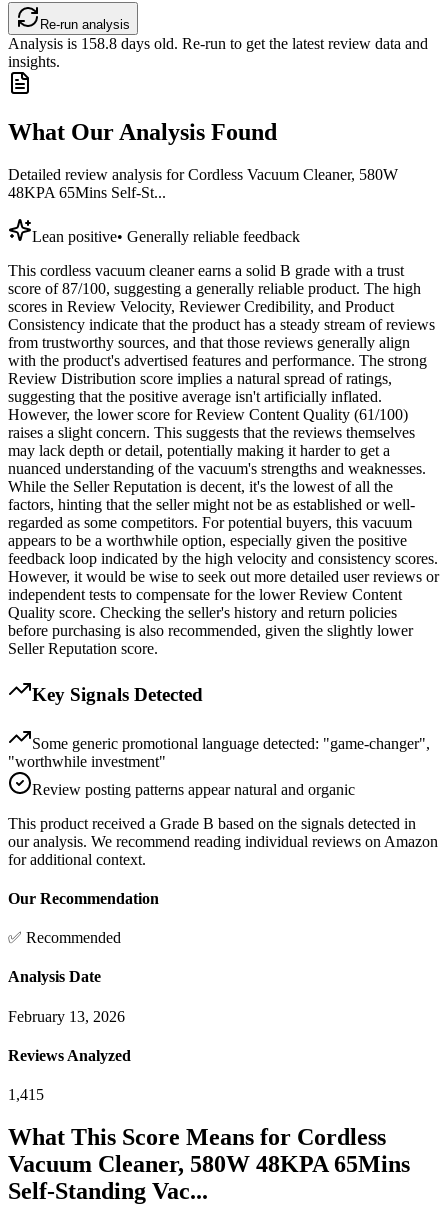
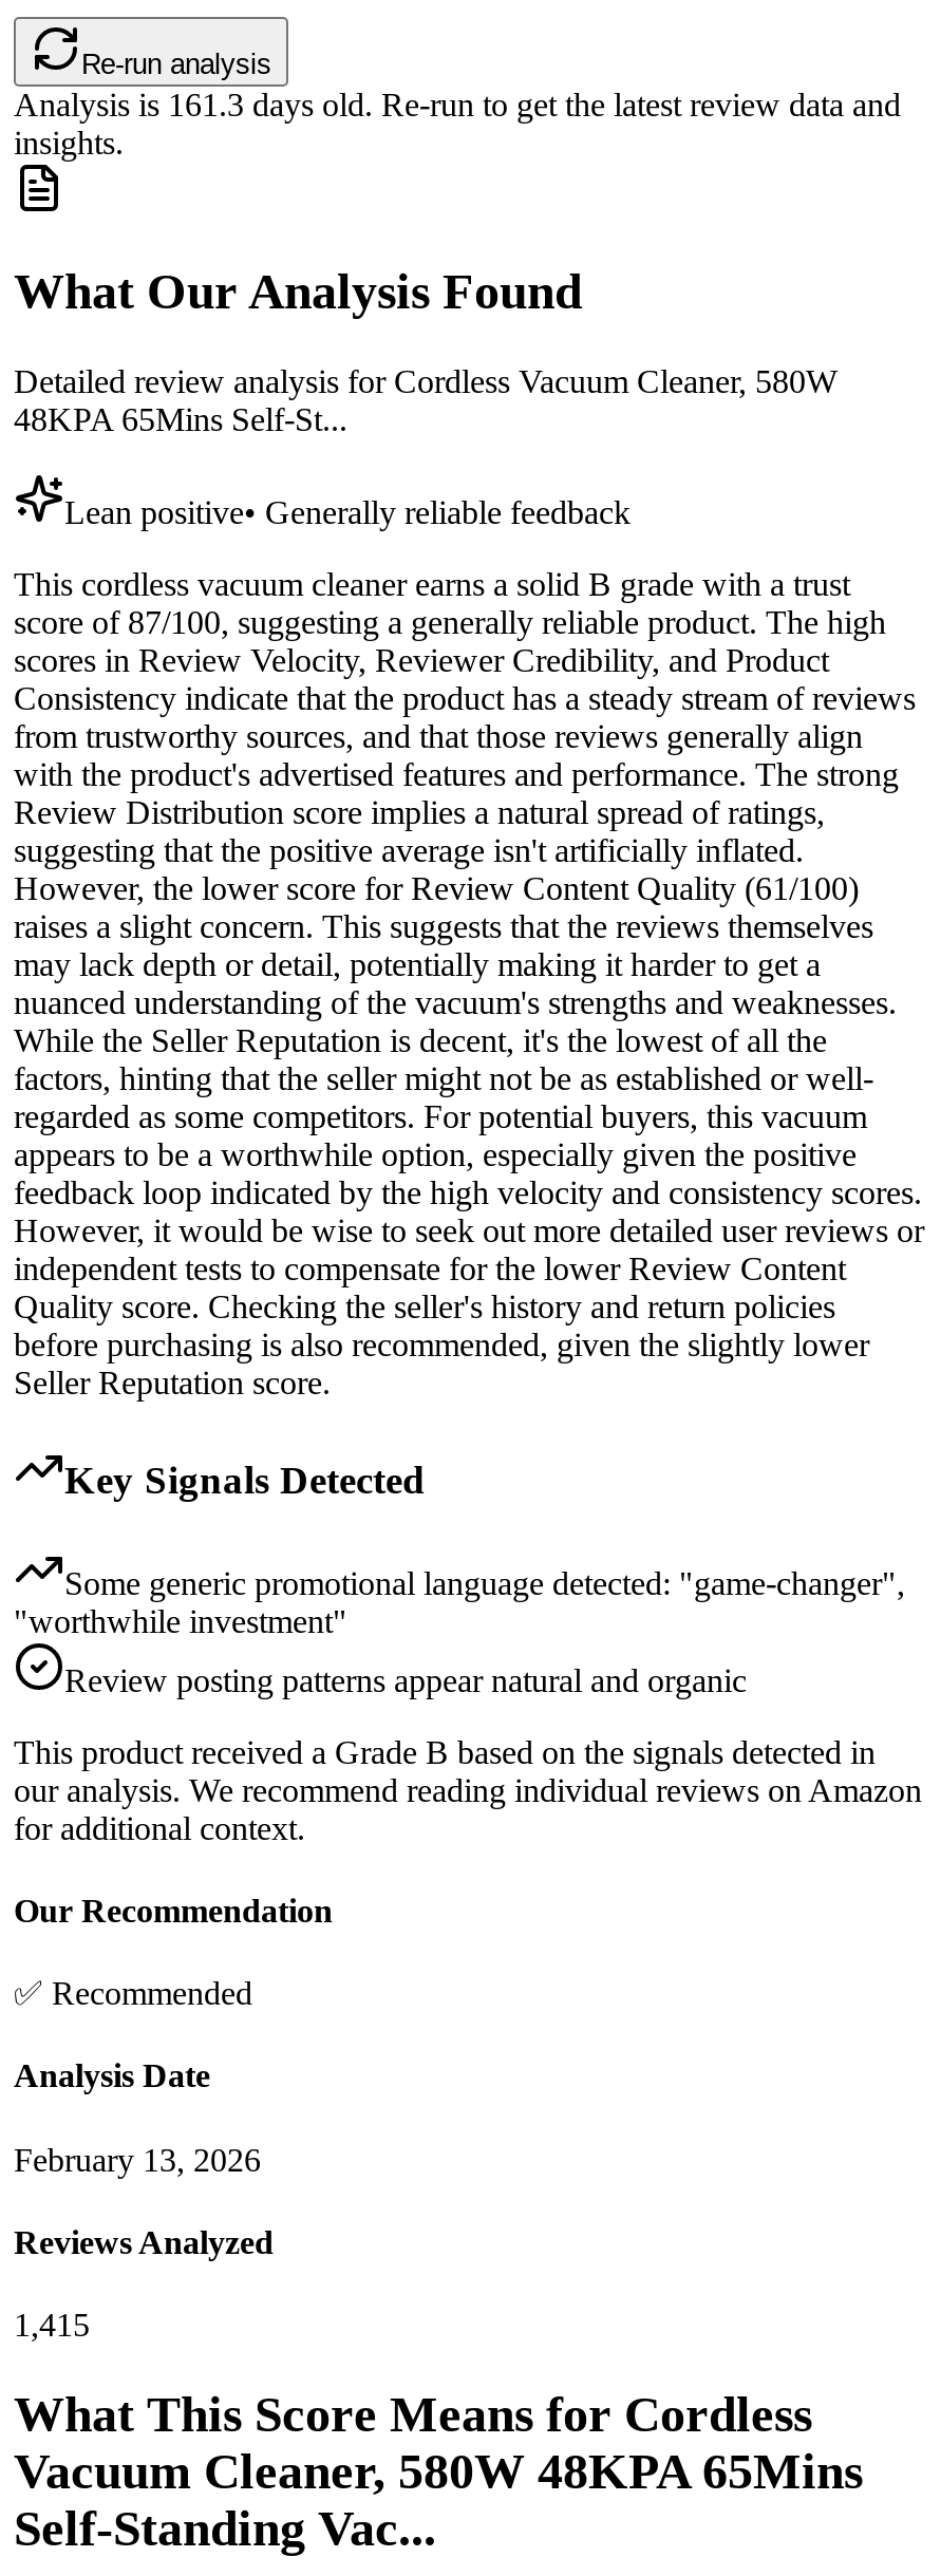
- Analysis is158.8days old. Re-run to get the latest review data and
+ Analysis is161.3days old. Re-run to get the latest review data and
